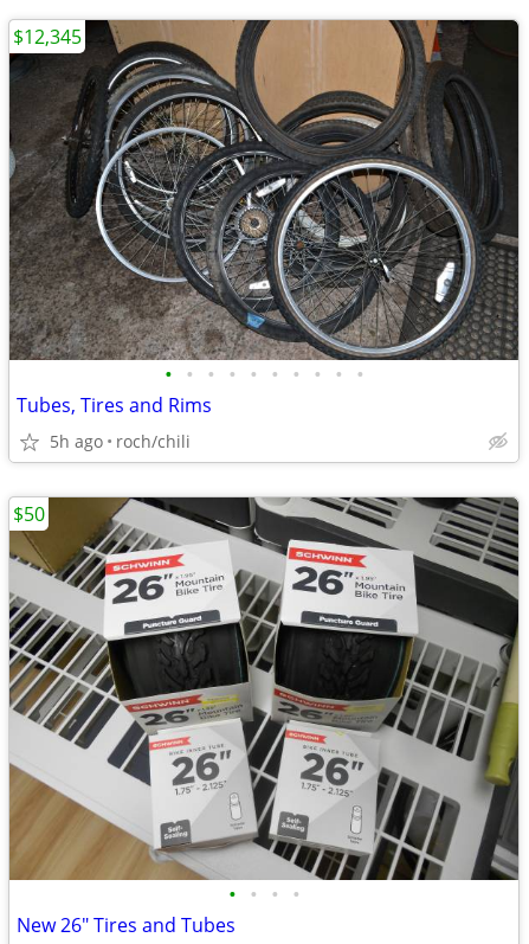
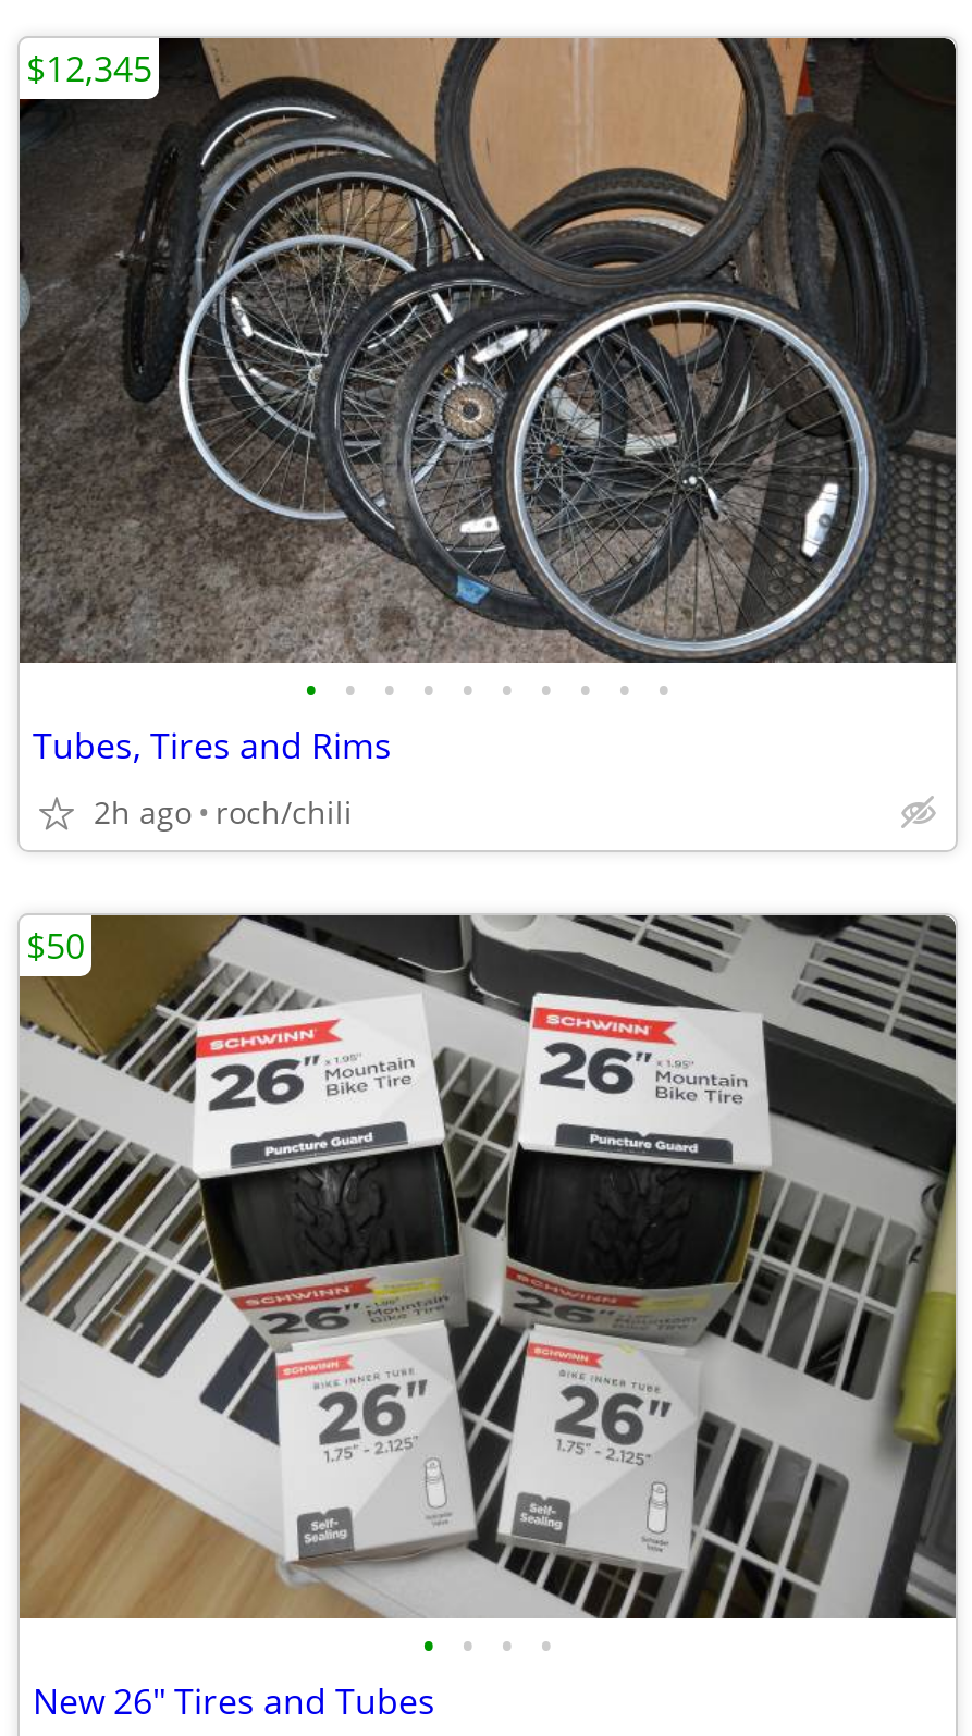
- 5h ago roch/chili
+ 2h ago roch/chili
